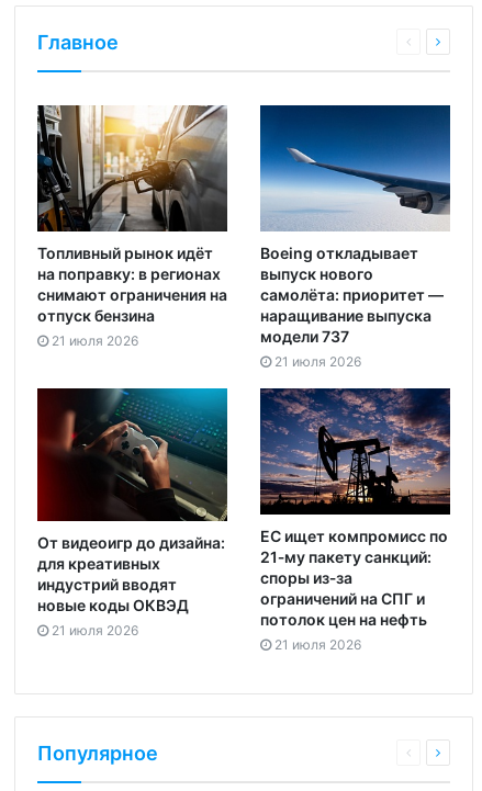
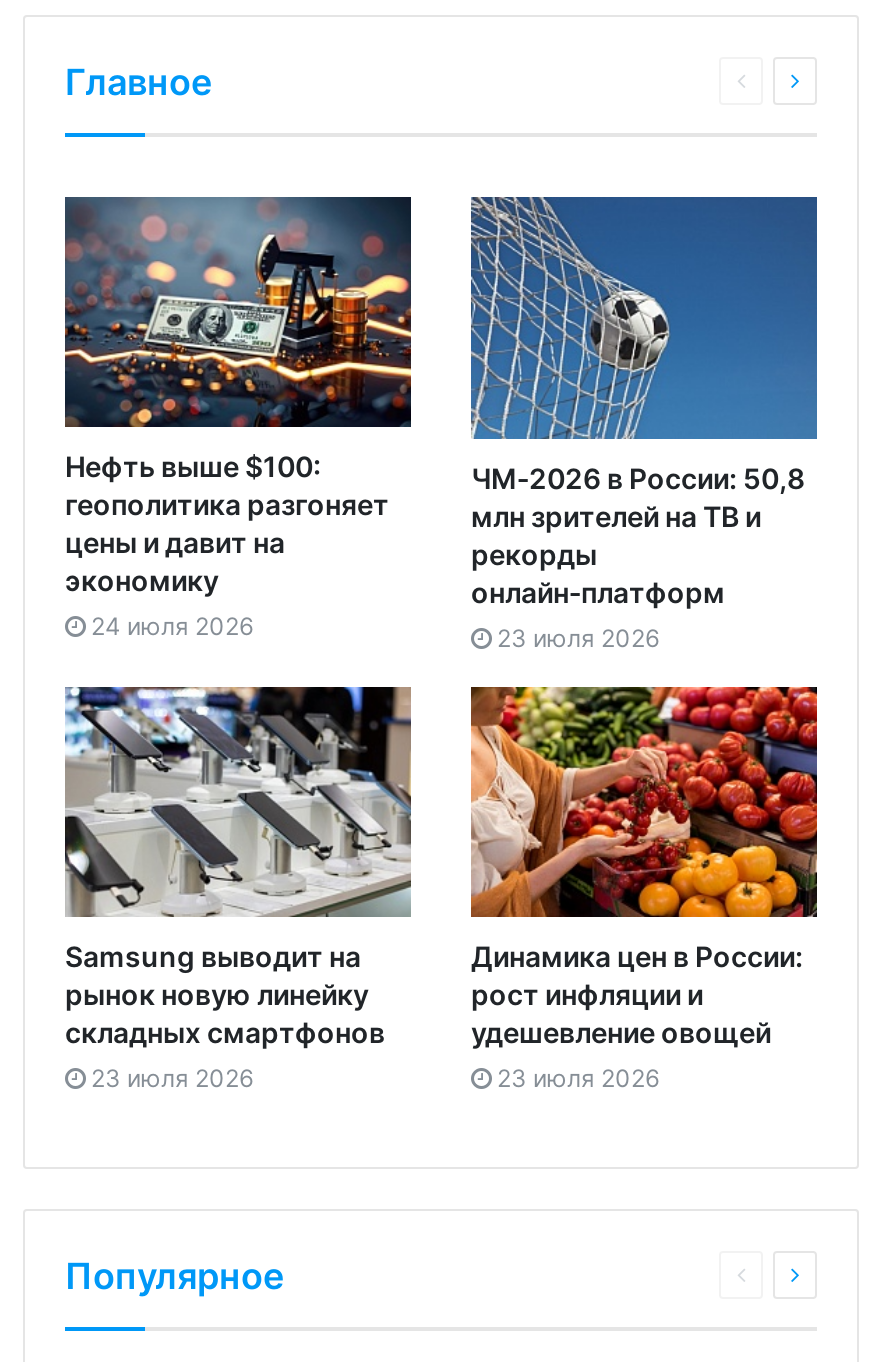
- [image]
+ [image]

- [image]
- Boeing откладывает
- выпуск нового
- самолёта: приоритет —
- наращивание выпуска
- модели 737
- 21 июля 2026
+ [image]
+ ЧМ‑2026 в России: 50,8
+ млн зрителей на ТВ и
+ рекорды
+ онлайн‑платформ
+ 23 июля 2026

- Топливный рынок идёт
- на поправку: в регионах
- снимают ограничения на
- отпуск бензина
- 21 июля 2026
+ Нефть выше $100:
+ геополитика разгоняет
+ цены и давит на
+ экономику
+ 24 июля 2026

- [image]
- От видеоигр до дизайна:
- для креативных
- индустрий вводят
- новые коды ОКВЭД
- 21 июля 2026
+ [image]
+ Samsung выводит на
+ рынок новую линейку
+ складных смартфонов
+ 23 июля 2026

- [image]
+ [image]

- ЕС ищет компромисс по
- 21‑му пакету санкций:
- споры из‑за
- ограничений на СПГ и
- потолок цен на нефть
- 21 июля 2026
+ Динамика цен в России:
+ рост инфляции и
+ удешевление овощей
+ 23 июля 2026
